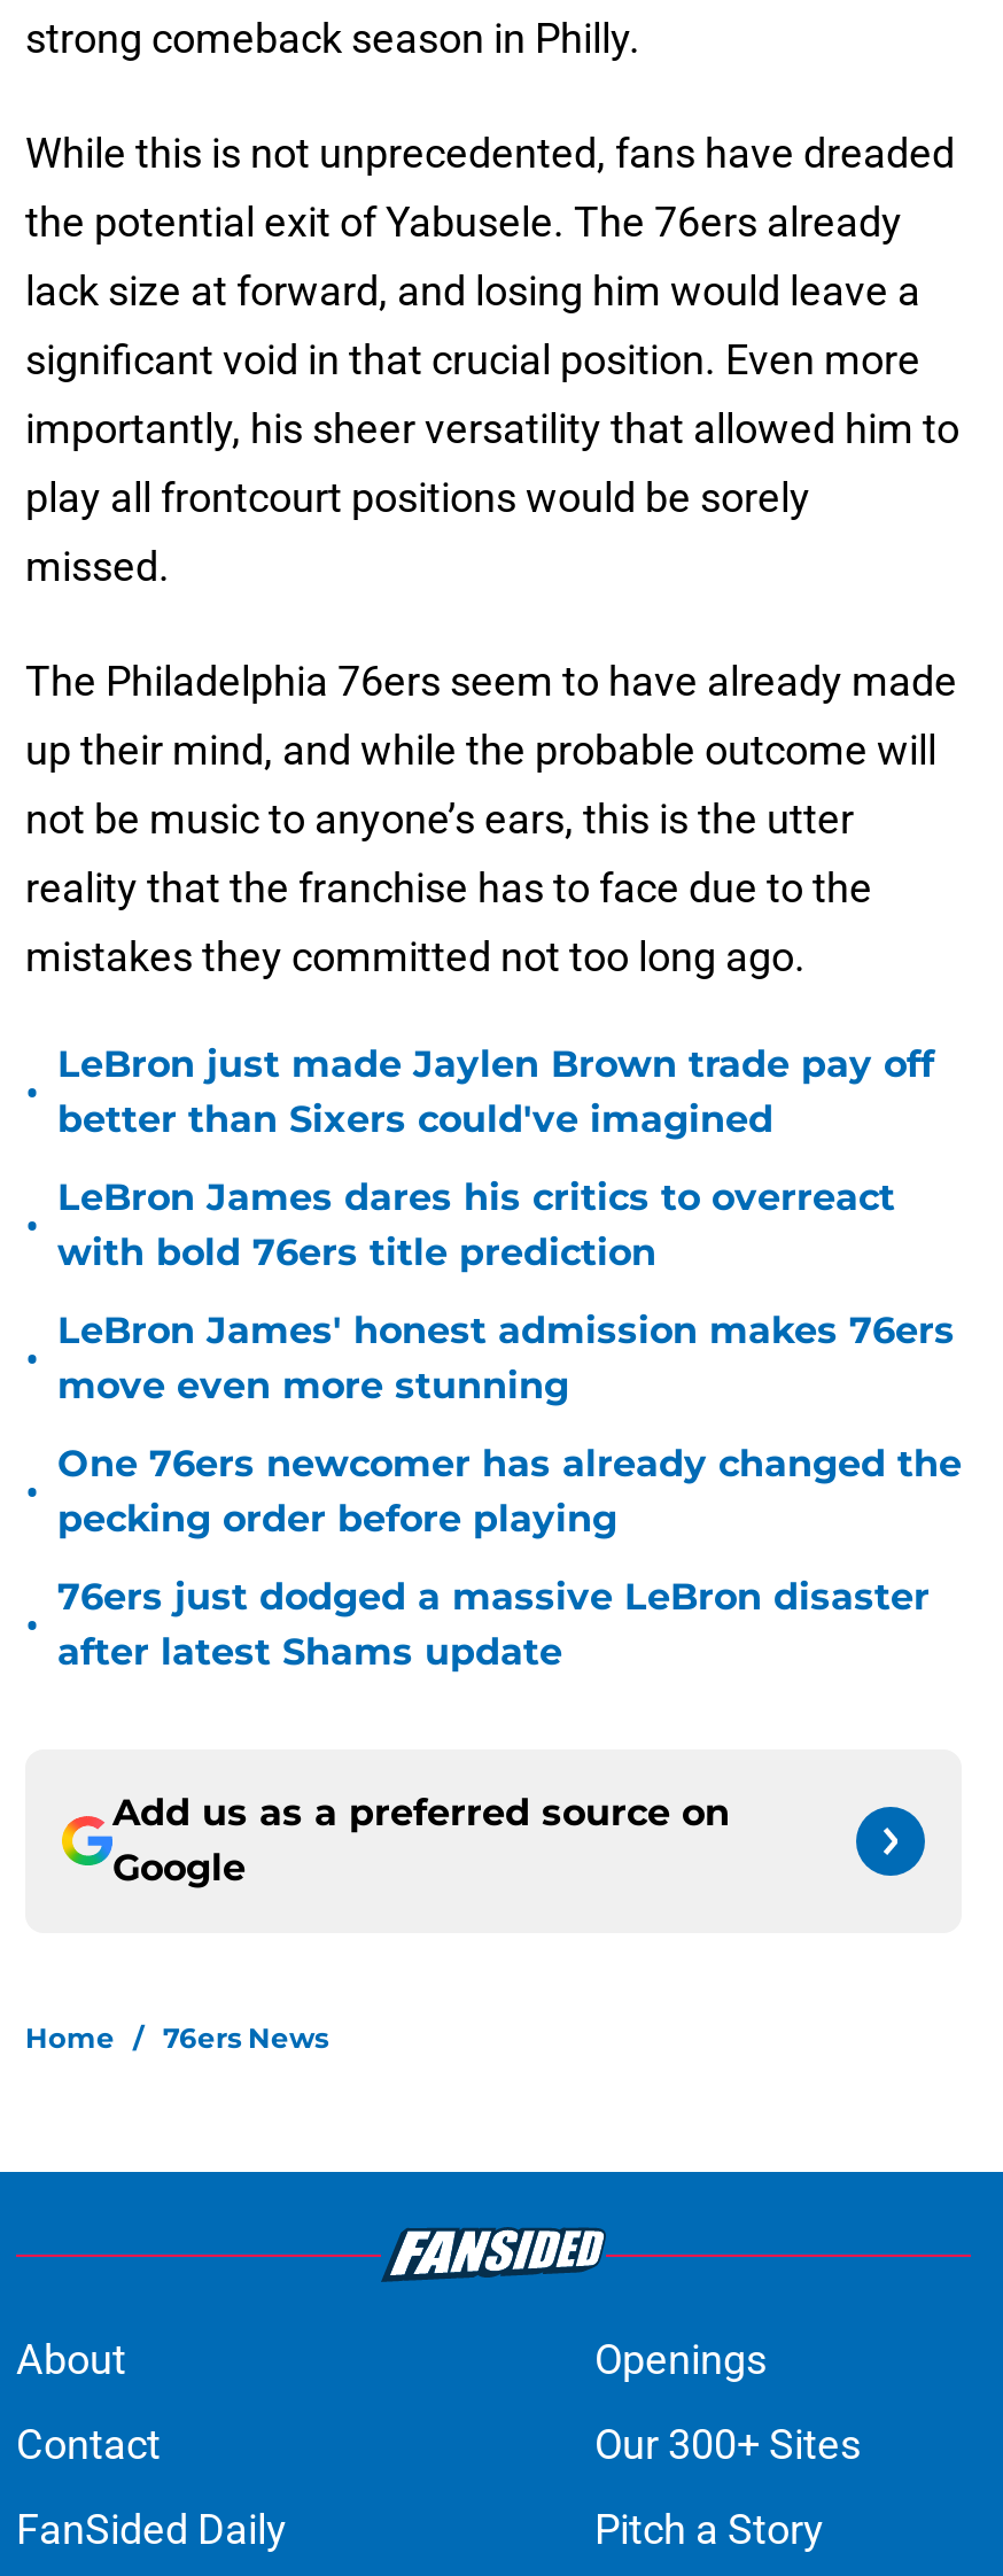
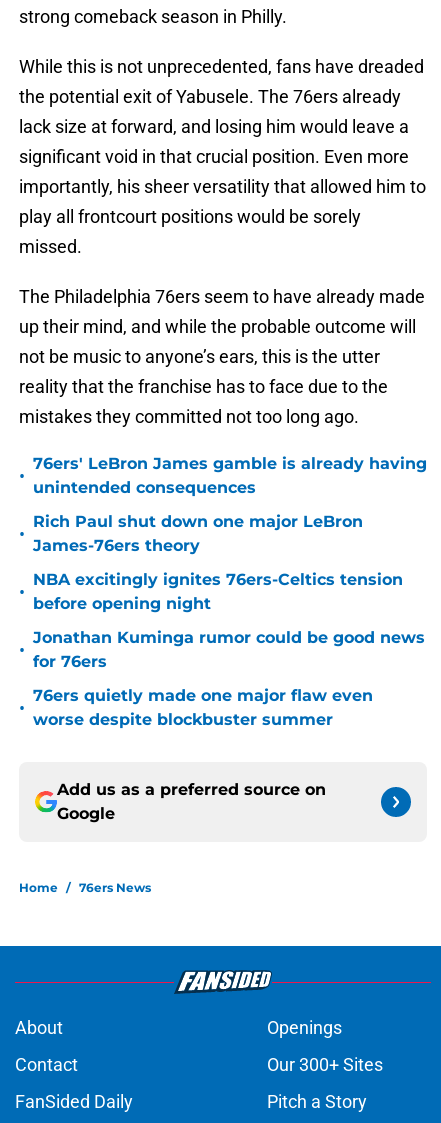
- LeBron just made Jaylen Brown trade pay off
- better than Sixers could've imagined
+ 76ers' LeBron James gamble is already having
+ unintended consequences

- LeBron James dares his critics to overreact
- with bold 76ers title prediction
+ Rich Paul shut down one major LeBron
+ James-76ers theory

- LeBron James' honest admission makes 76ers
- move even more stunning
+ NBA excitingly ignites 76ers-Celtics tension
+ before opening night

- One 76ers newcomer has already changed the
- pecking order before playing
+ Jonathan Kuminga rumor could be good news
+ for 76ers

- 76ers just dodged a massive LeBron disaster
- after latest Shams update
+ 76ers quietly made one major flaw even
+ worse despite blockbuster summer
